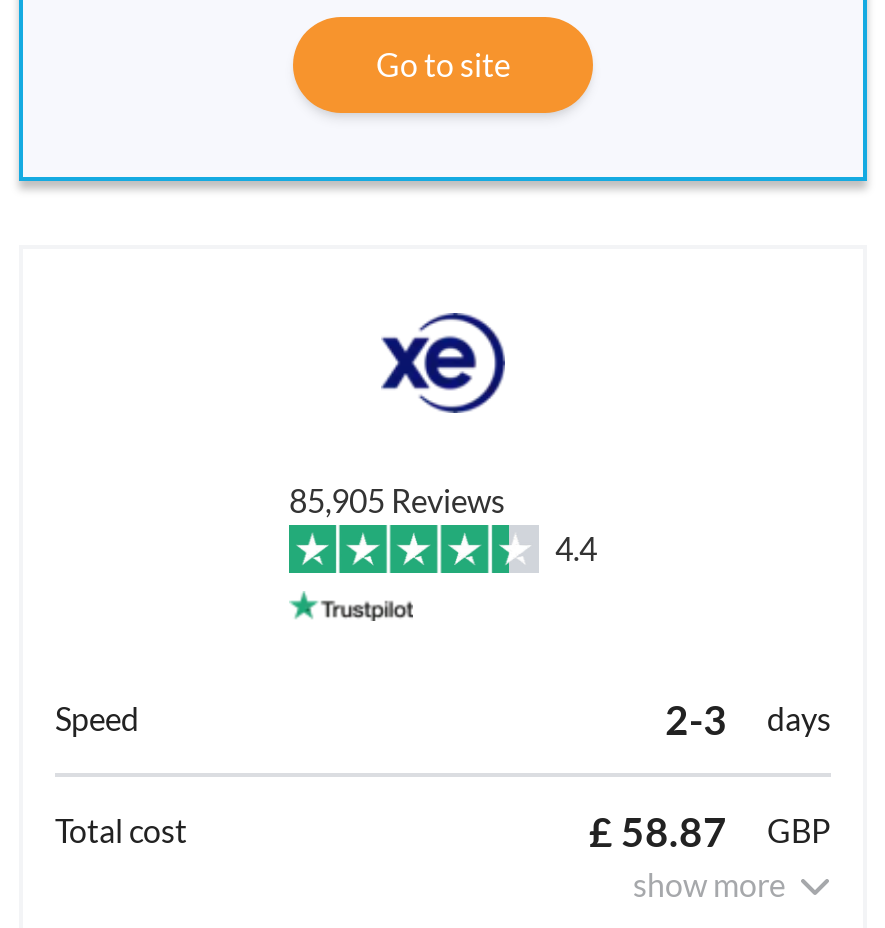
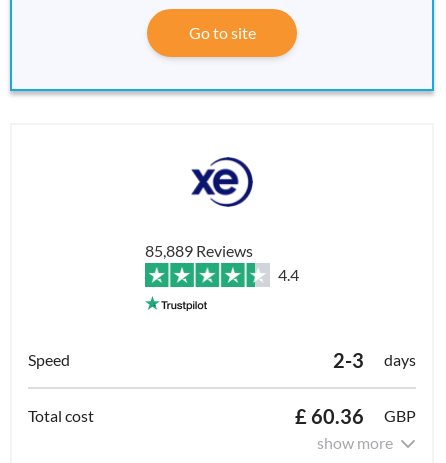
- 85,905 Reviews
+ 85,889 Reviews

- £ 58.87 GBP
+ £ 60.36 GBP
